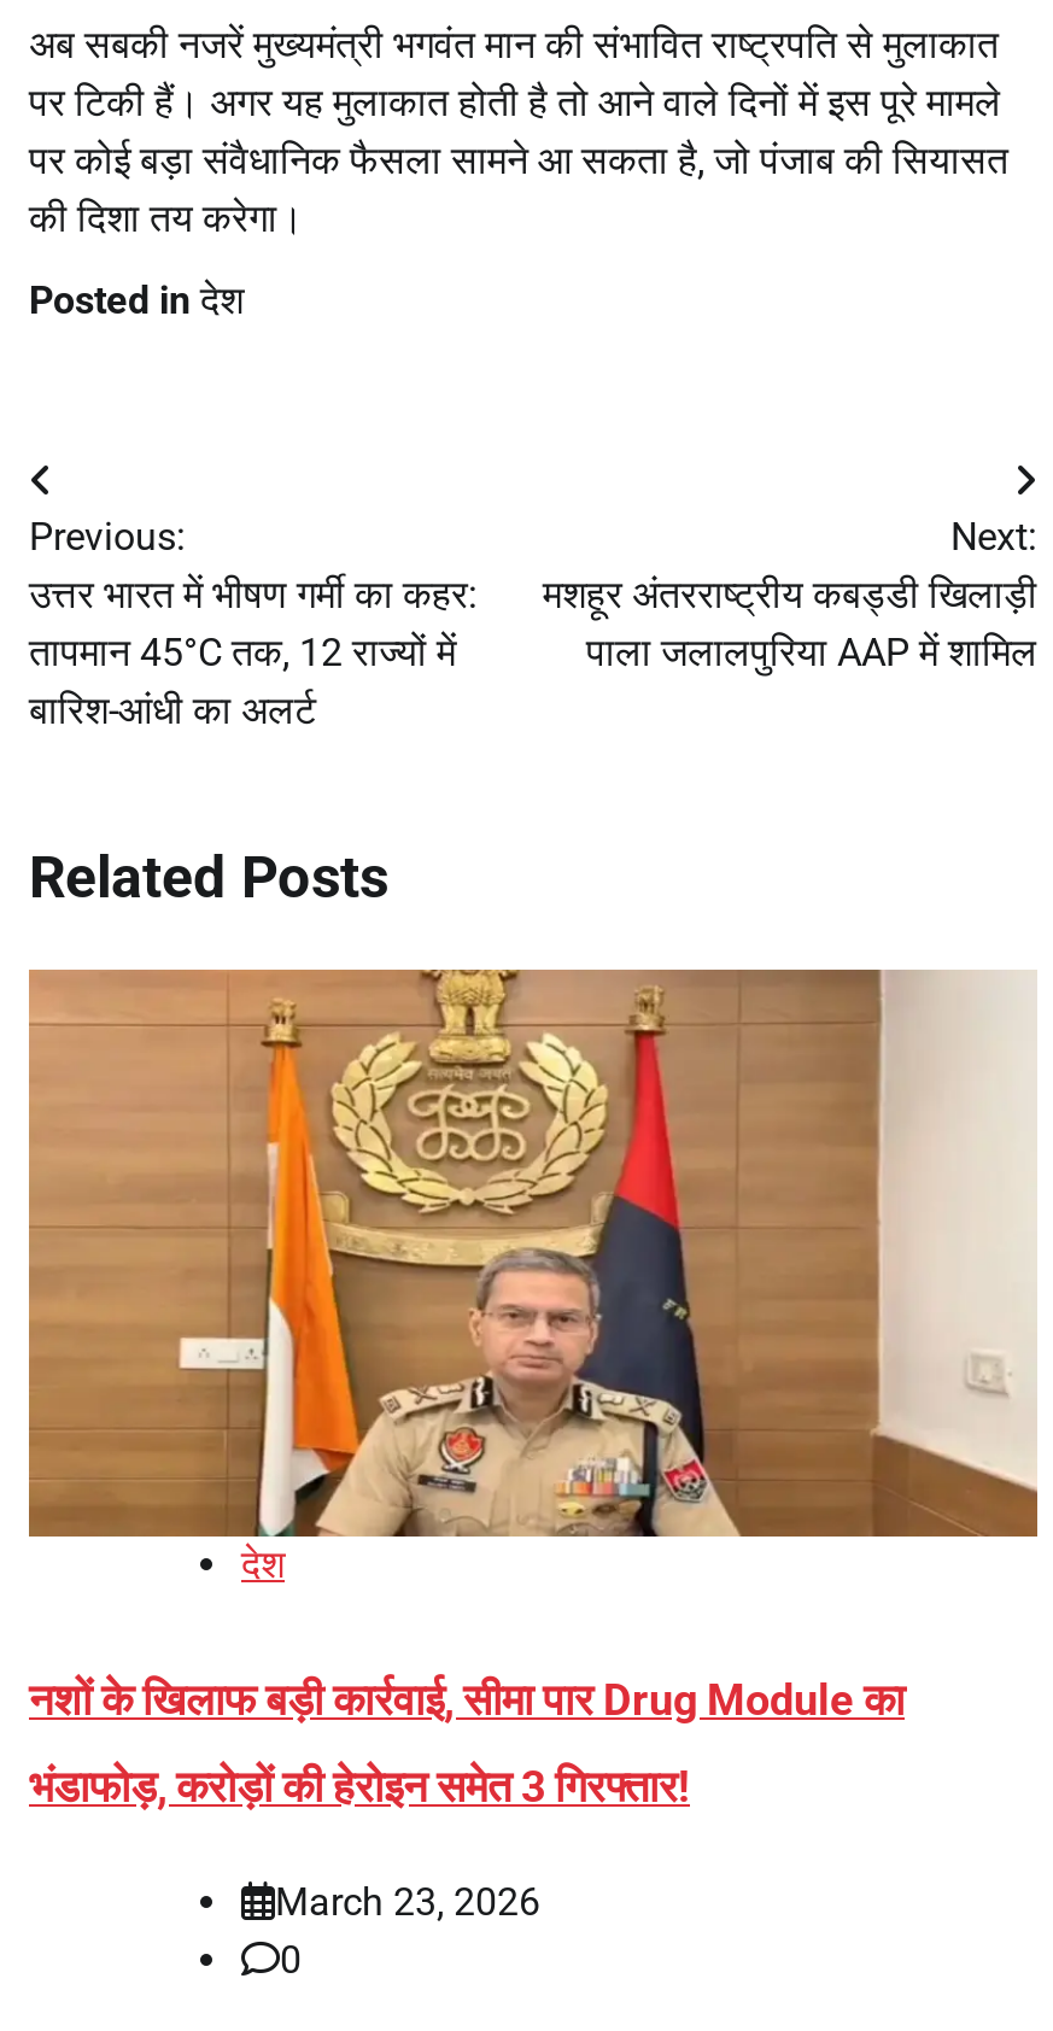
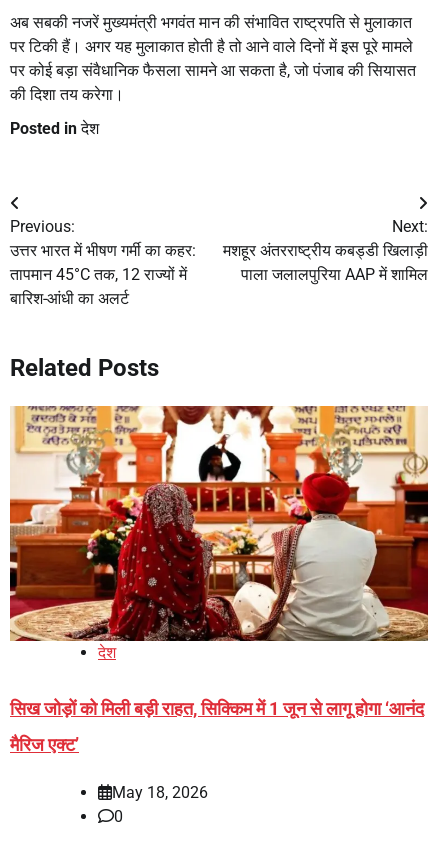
- [image]
+ [image]

- नशों के खिलाफ बड़ी कार्रवाई, सीमा पार Drug Module का
+ सिख जोड़ों को मिली बड़ी राहत, सिक्किम में 1 जून से लागू होगा ‘आनंद

- भंडाफोड़, करोड़ों की हेरोइन समेत 3 गिरफ्तार!
+ मैरिज एक्ट’

- March 23, 2026
+ May 18, 2026
